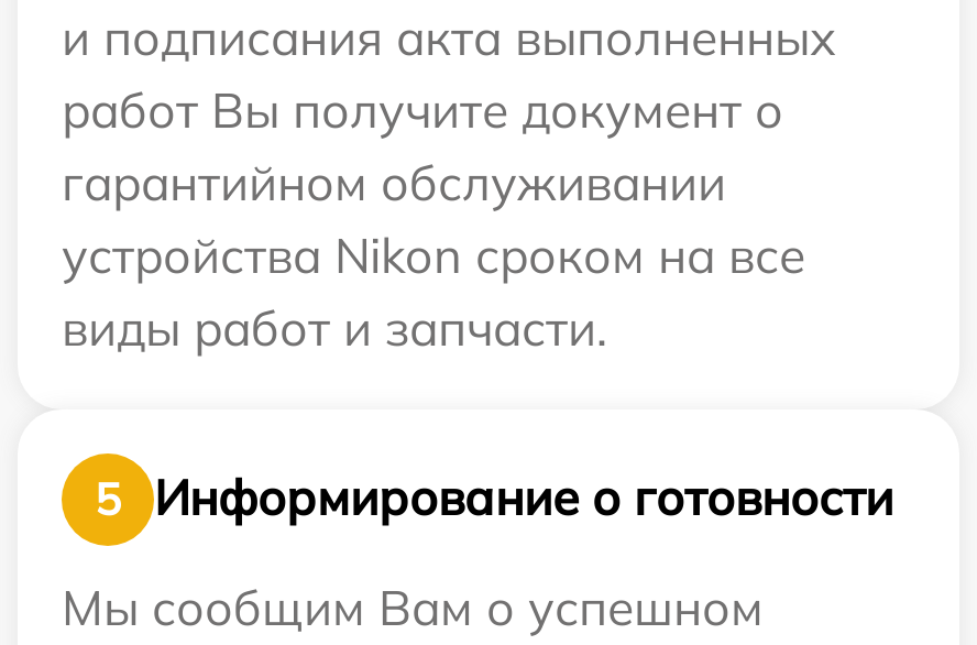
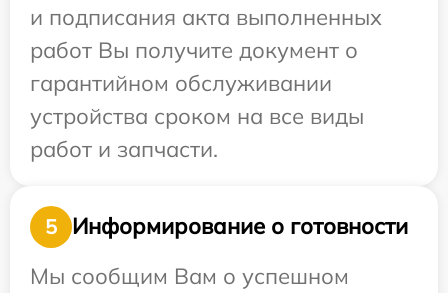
- устройства Nikon сроком на все
- виды работ и запчасти.
+ устройства сроком на все виды
+ работ и запчасти.
